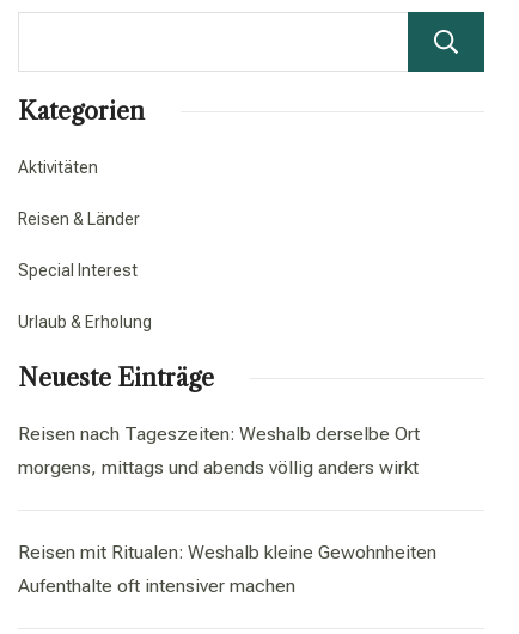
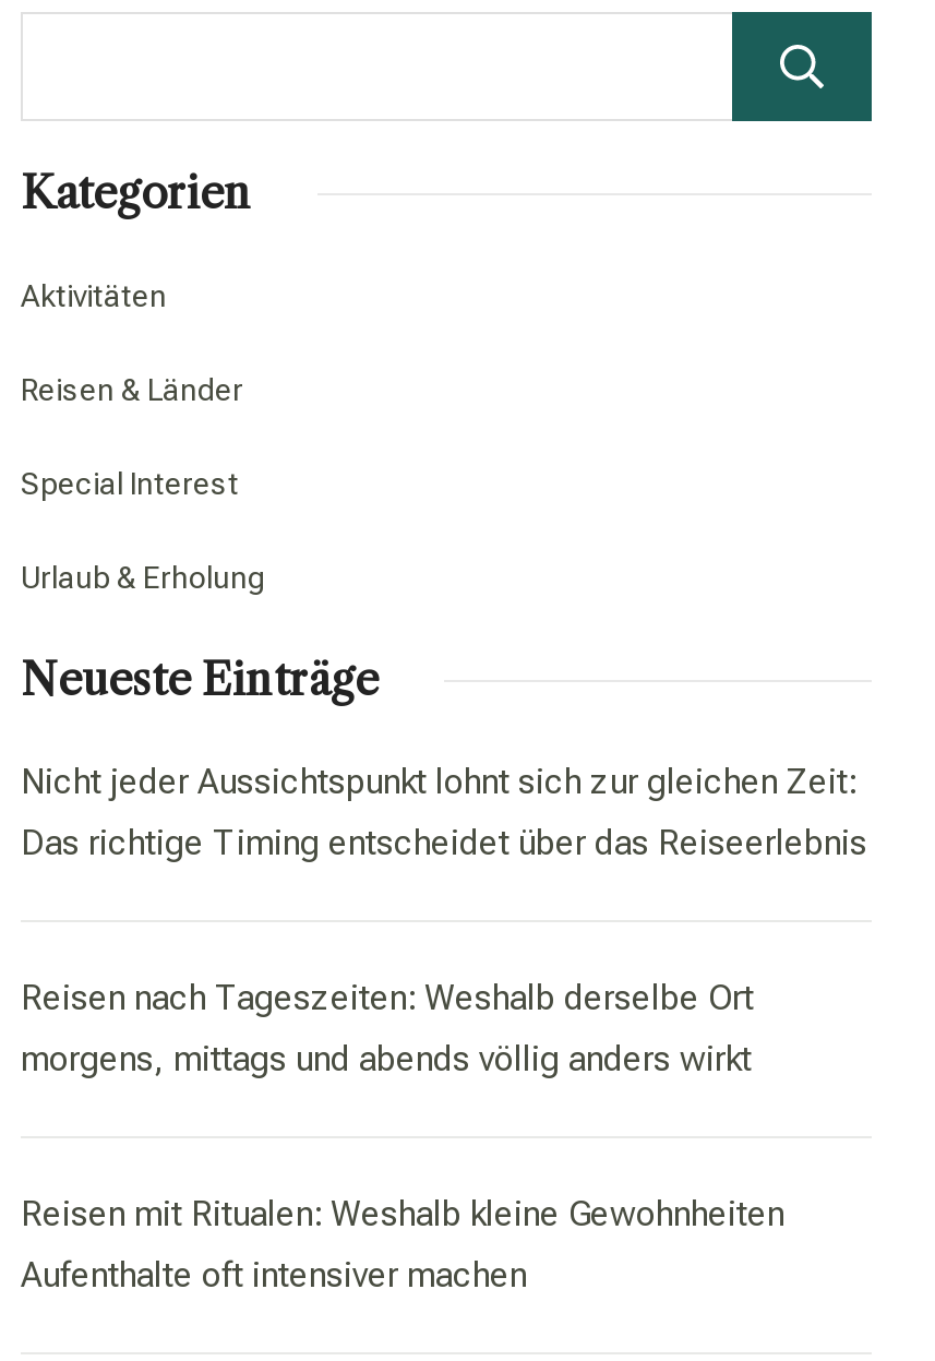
+ Nicht jeder Aussichtspunkt lohnt sich zur gleichen Zeit:
+ Das richtige Timing entscheidet über das Reiseerlebnis
